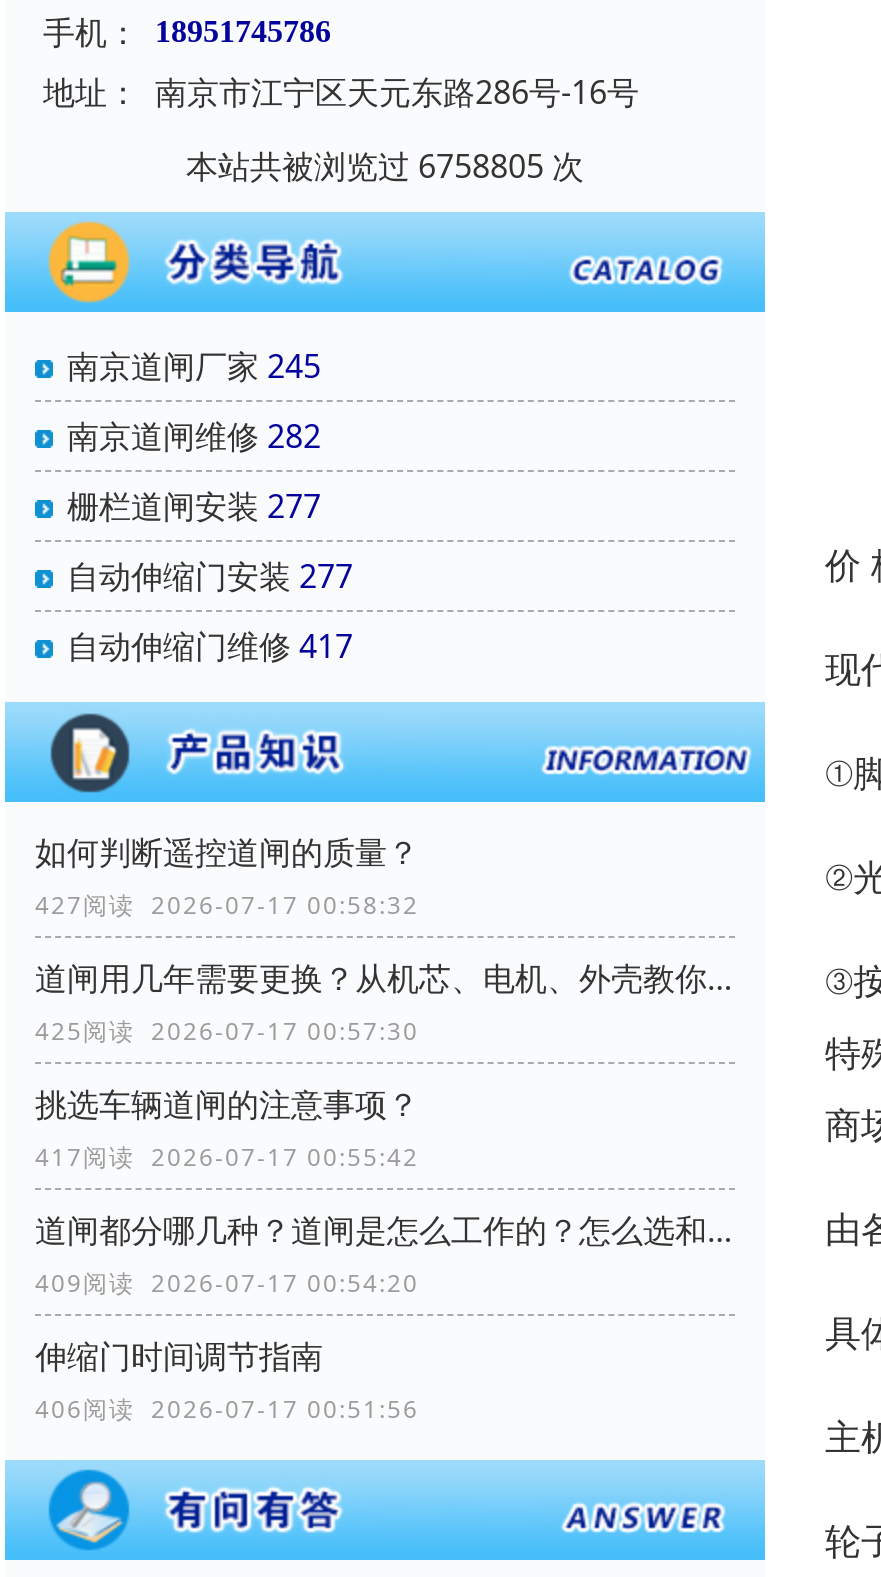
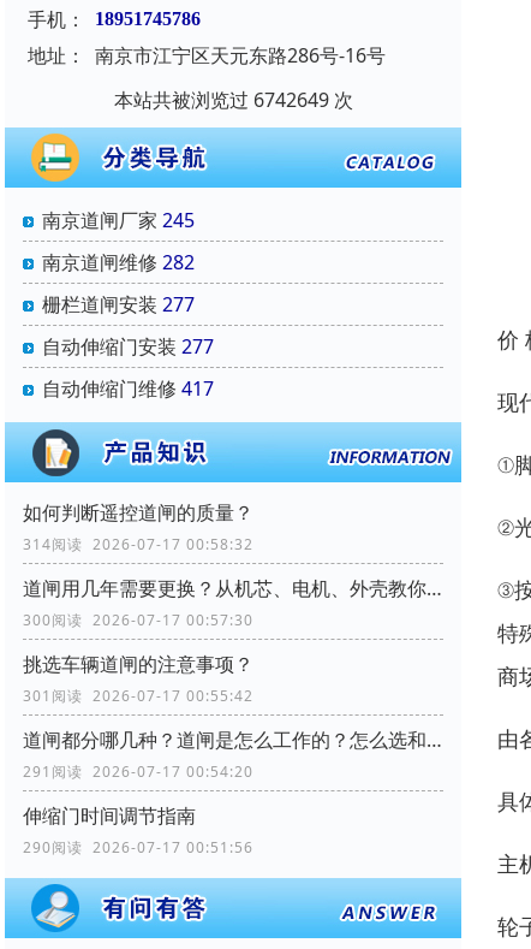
- 本站共被浏览过 6758805 次
+ 本站共被浏览过 6742649 次

- 427阅读 2026-07-17 00:58:32
+ 314阅读 2026-07-17 00:58:32

- 425阅读 2026-07-17 00:57:30
+ 300阅读 2026-07-17 00:57:30

- 417阅读 2026-07-17 00:55:42
+ 301阅读 2026-07-17 00:55:42

- 409阅读 2026-07-17 00:54:20
+ 291阅读 2026-07-17 00:54:20

- 406阅读 2026-07-17 00:51:56
+ 290阅读 2026-07-17 00:51:56
